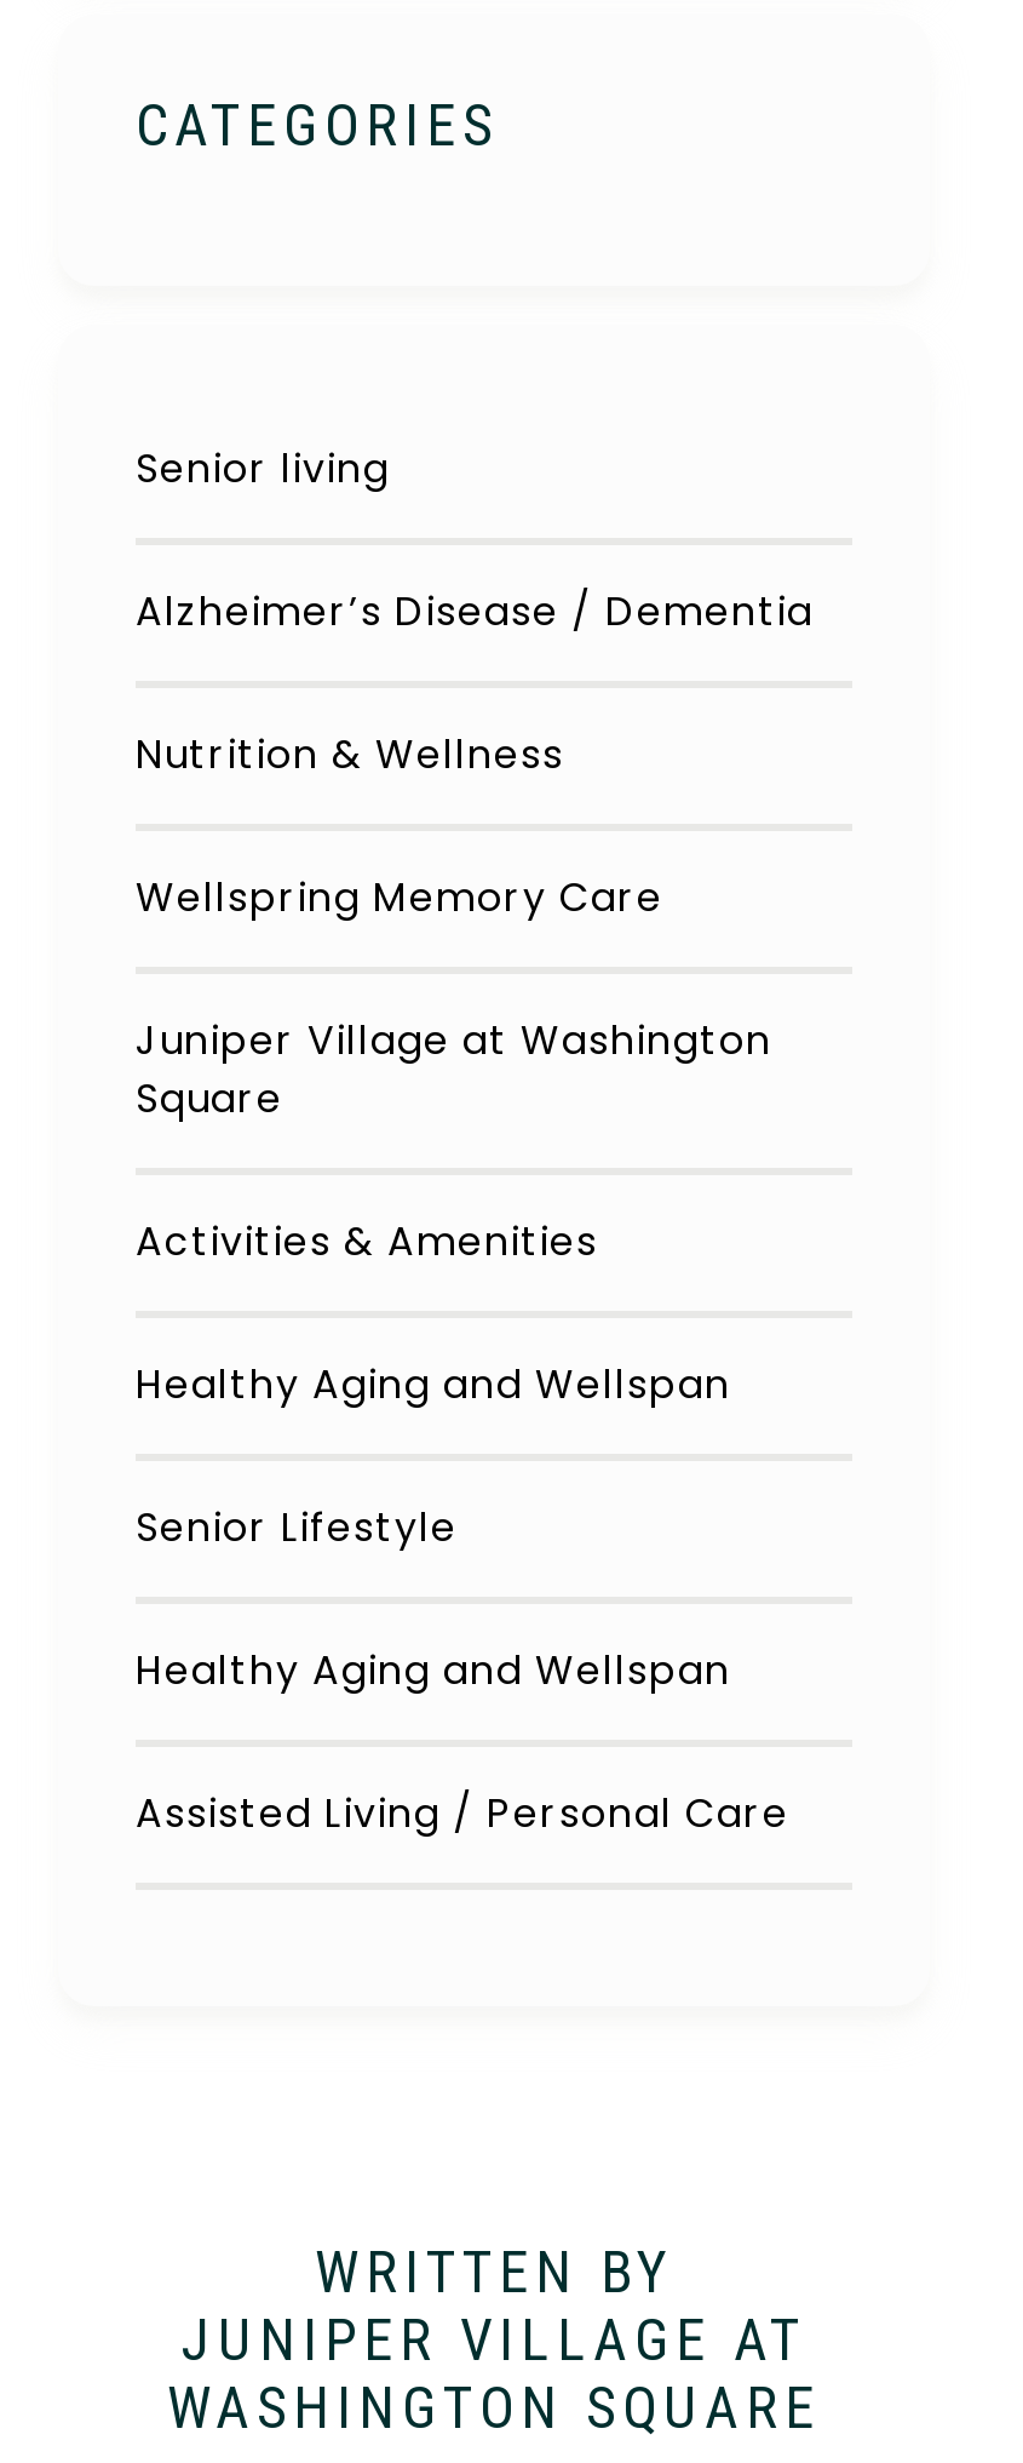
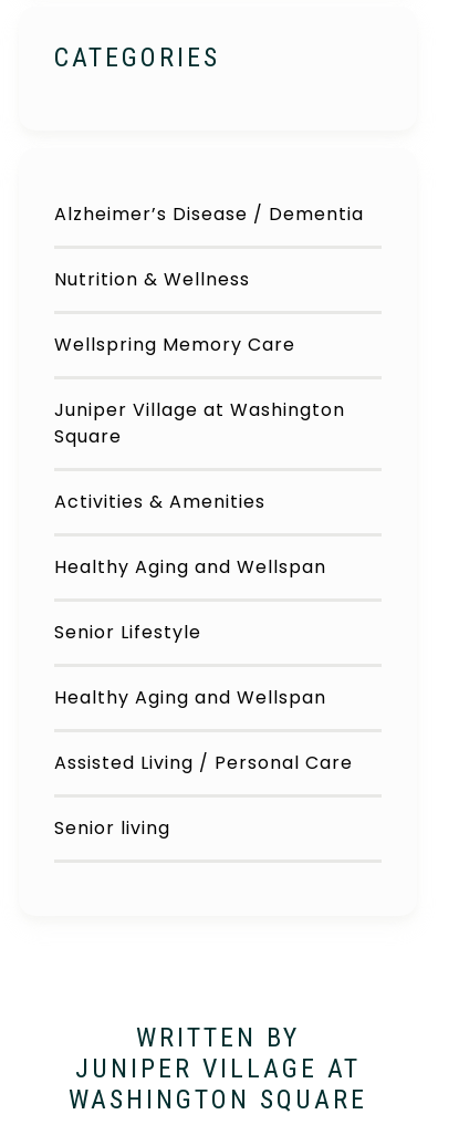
moved down: Senior living

moved up: Alzheimer’s Disease / Dementia | Nutrition & Wellness | Wellspring Memory Care | ... | Healthy Aging and Wellspan | Assisted Living / Personal Care
